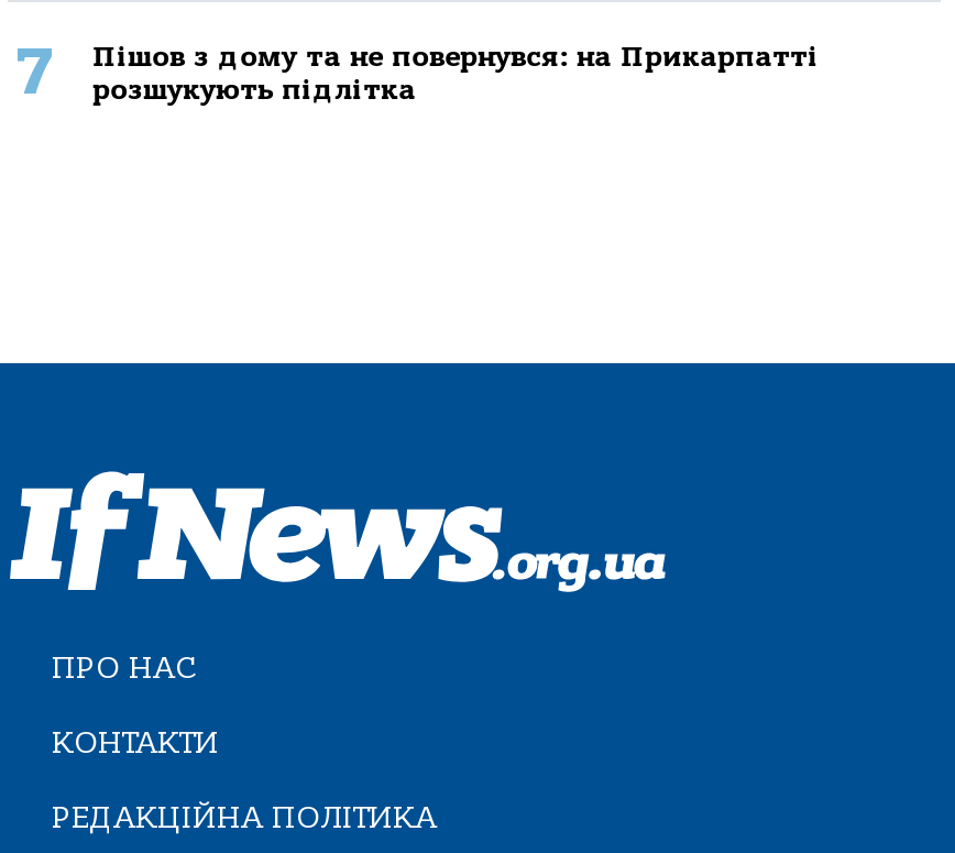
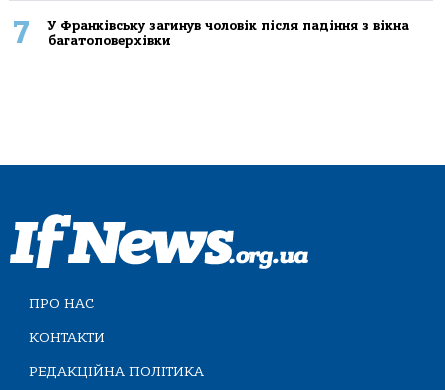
- Пішов з дому та не повернувся: на Прикарпатті
- розшукують підлітка
+ У Франківську загинув чоловік після падіння з вікна
+ багатоповерхівки
